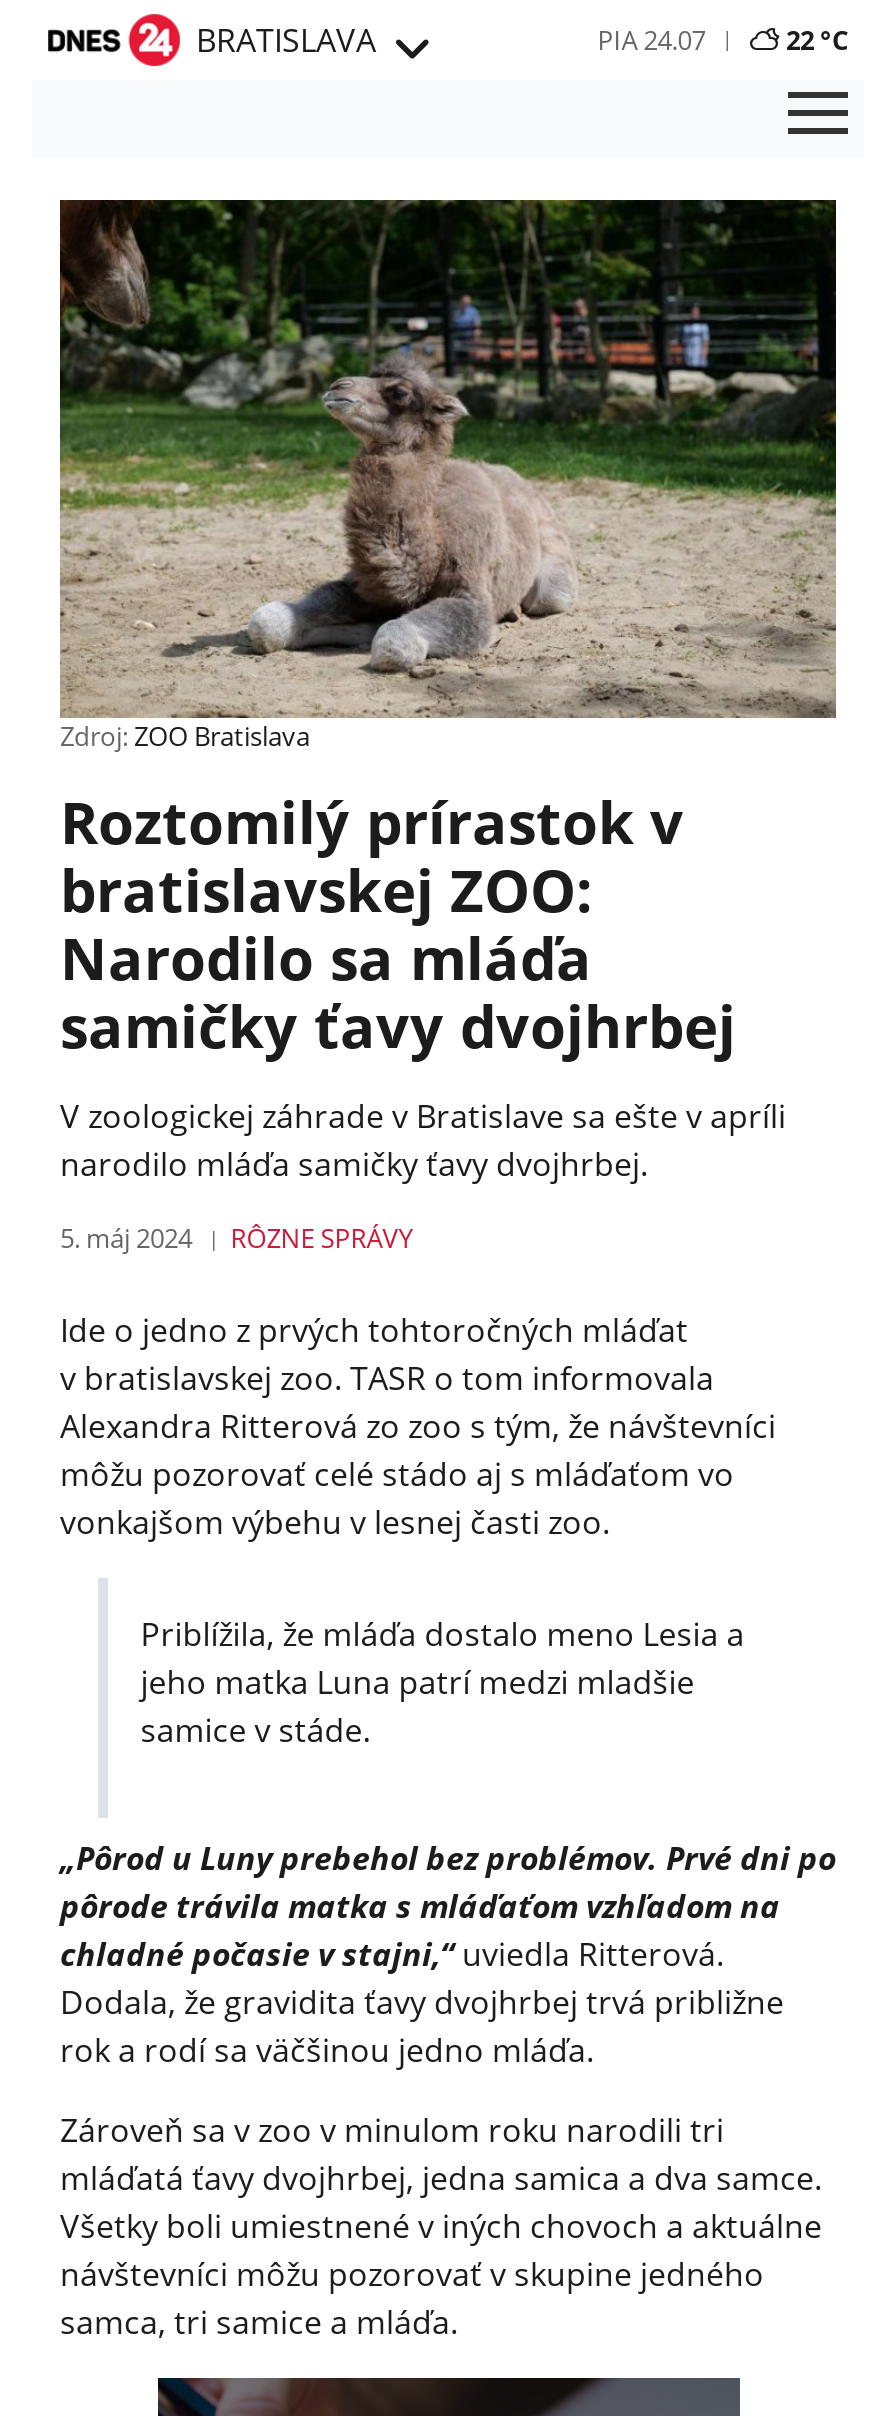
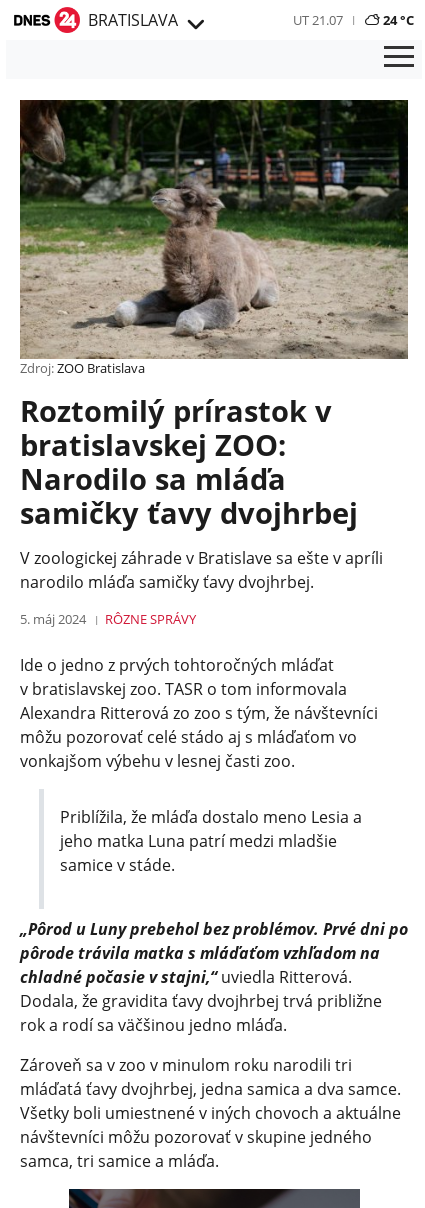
- PIA 24.07
- 22 °C
+ UT 21.07
+ 24 °C
